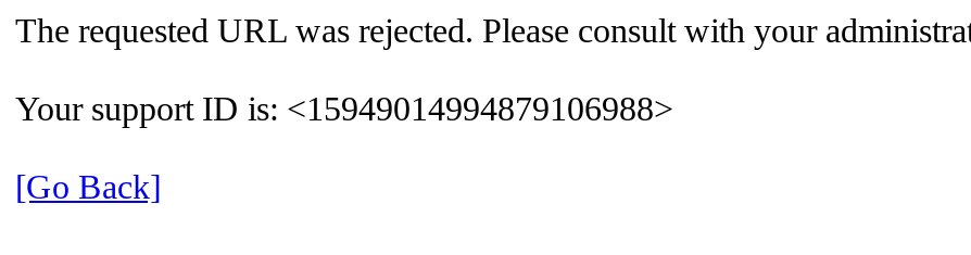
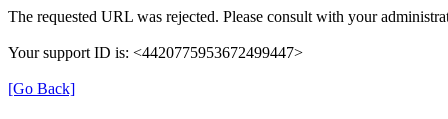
- Your support ID is: <15949014994879106988>
+ Your support ID is: <4420775953672499447>
